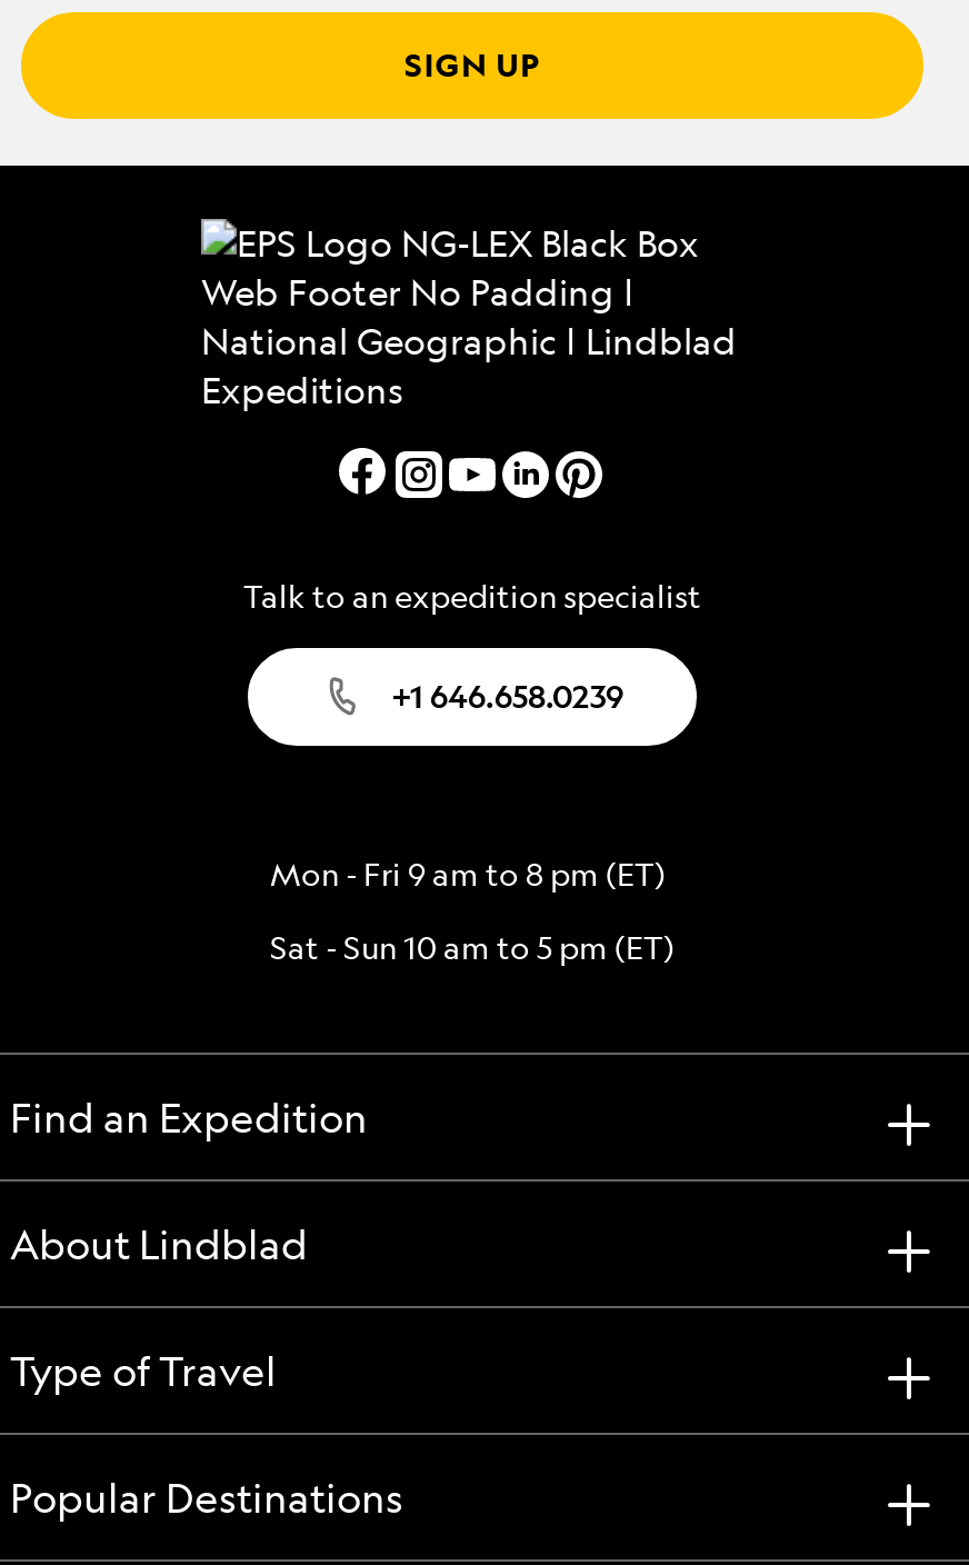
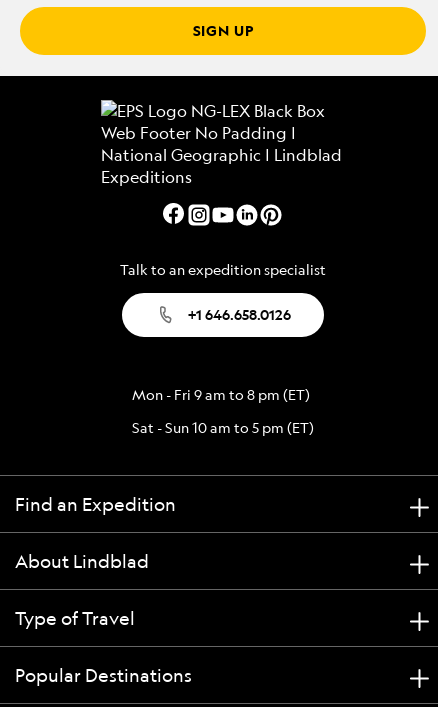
- +1 646.658.0239
+ +1 646.658.0126
